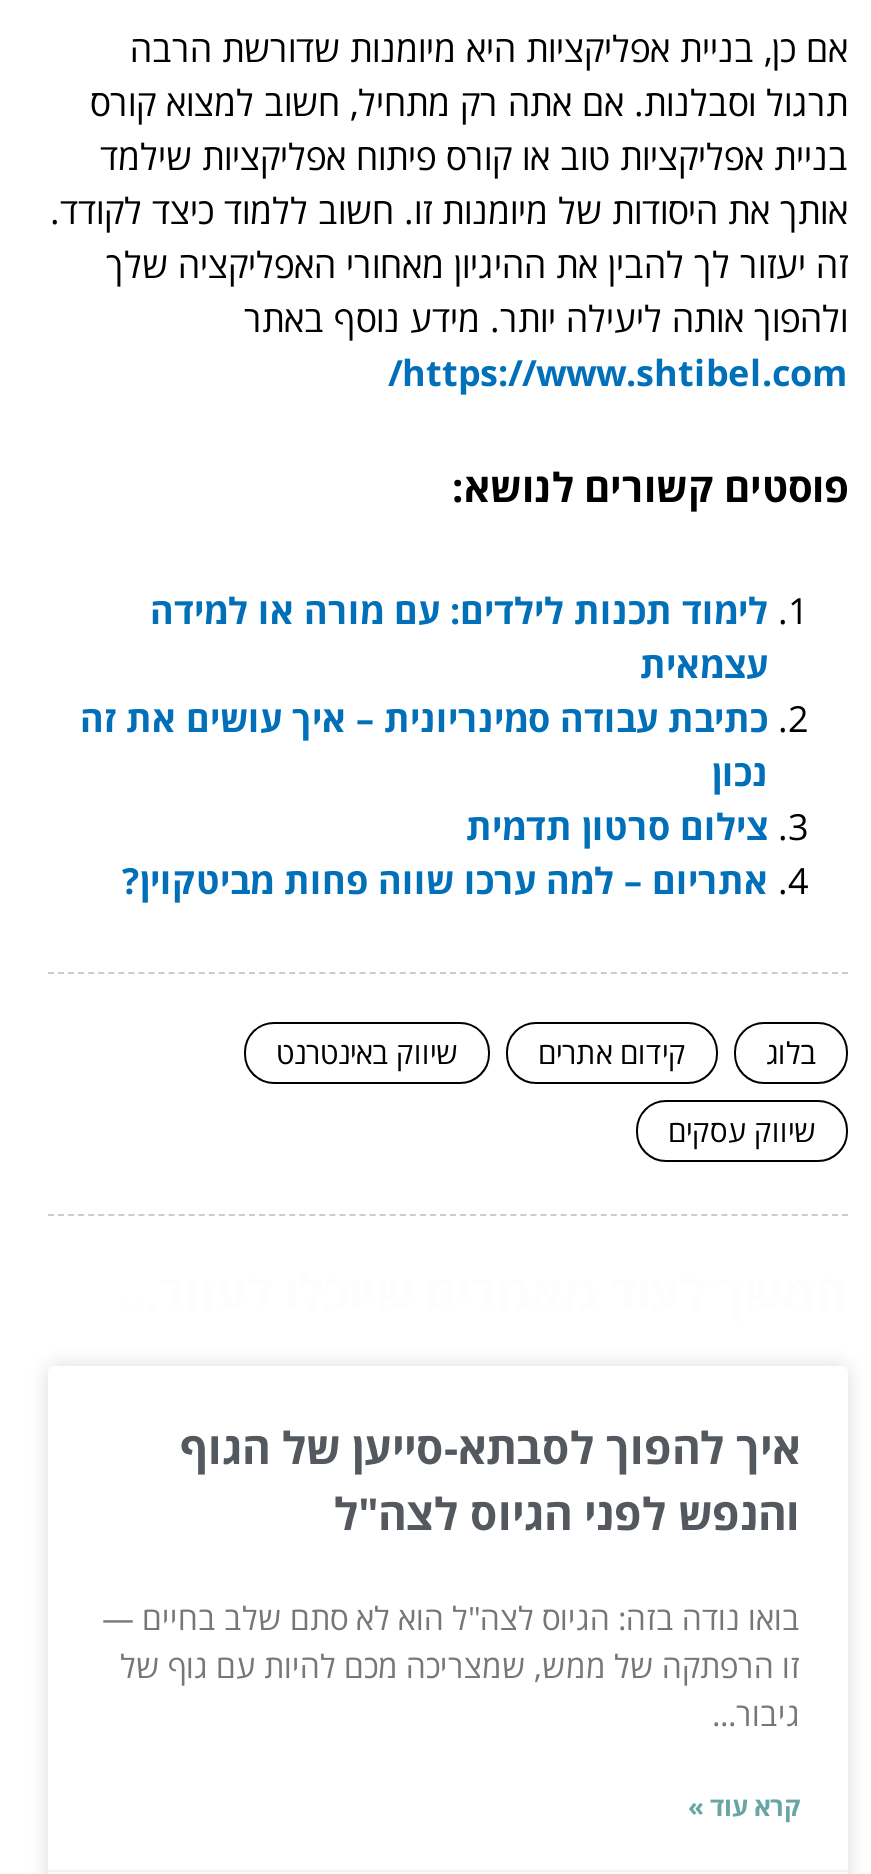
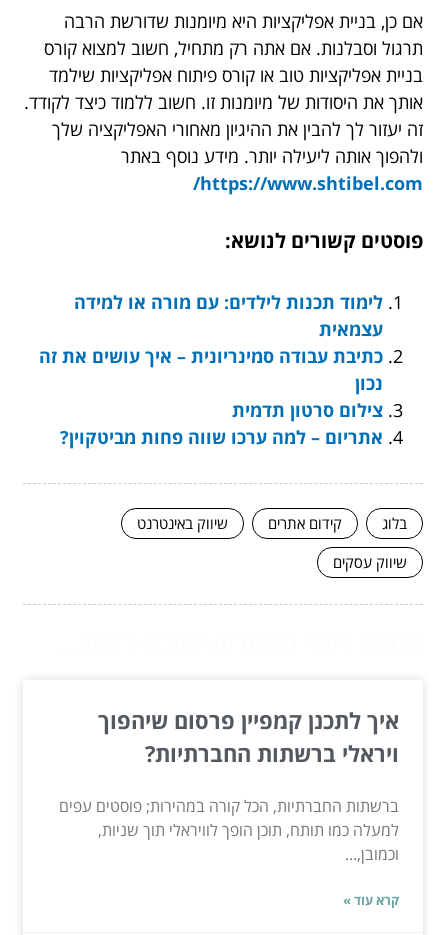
- איך להפוך לסבתא-סייען של הגוף
- והנפש לפני הגיוס לצה"ל
+ איך לתכנן קמפיין פרסום שיהפוך
+ ויראלי ברשתות החברתיות?

- בואו נודה בזה: הגיוס לצה"ל הוא לא סתם שלב בחיים —
- זו הרפתקה של ממש, שמצריכה מכם להיות עם גוף של
- גיבור...
+ ברשתות החברתיות, הכל קורה במהירות; פוסטים עפים
+ למעלה כמו תותח, תוכן הופך לוויראלי תוך שניות,
+ וכמובן,...
